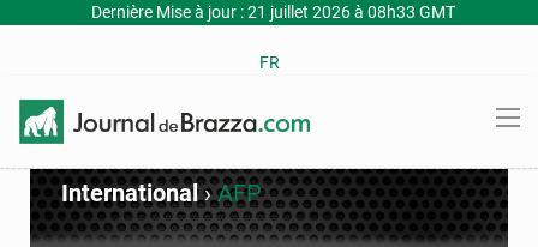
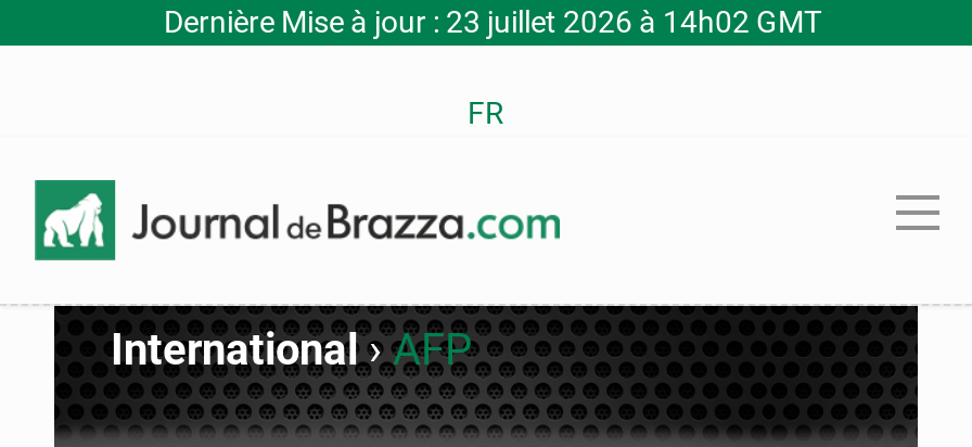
- Dernière Mise à jour : 21 juillet 2026 à 08h33 GMT
+ Dernière Mise à jour : 23 juillet 2026 à 14h02 GMT
